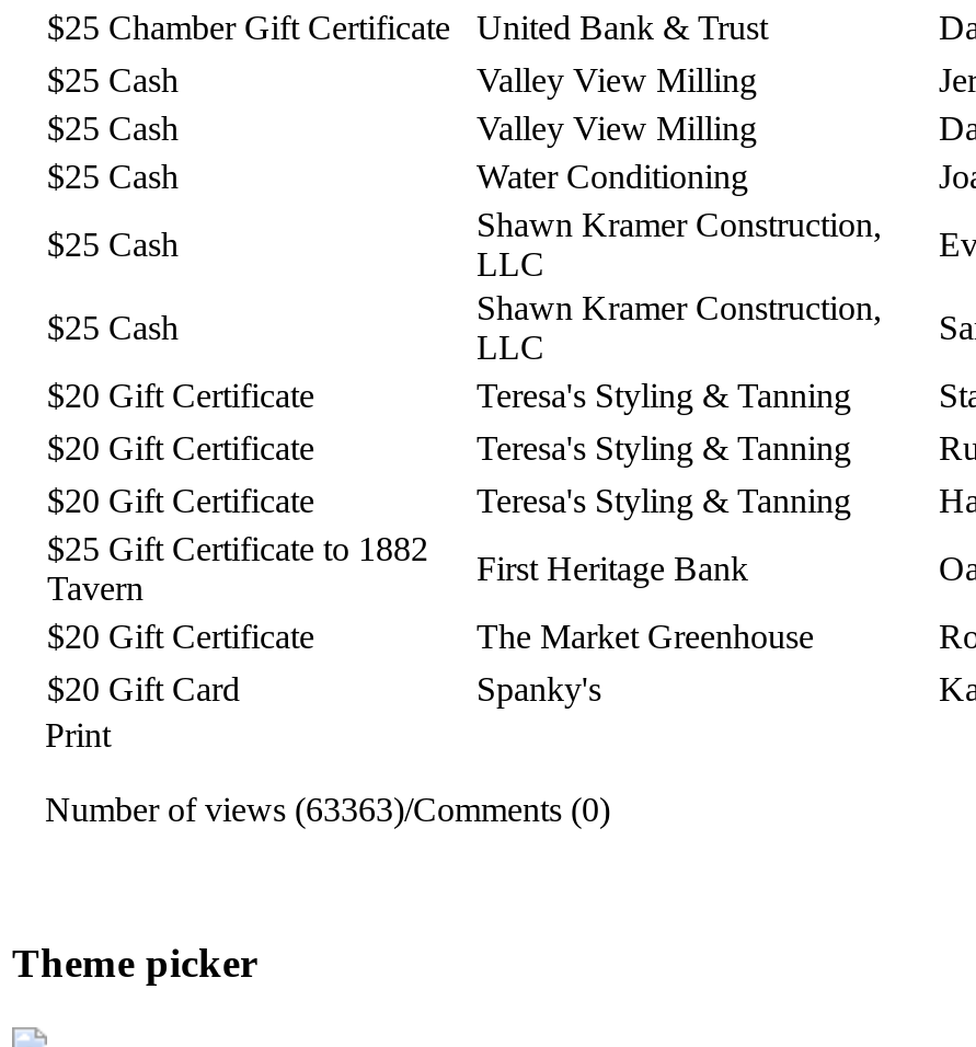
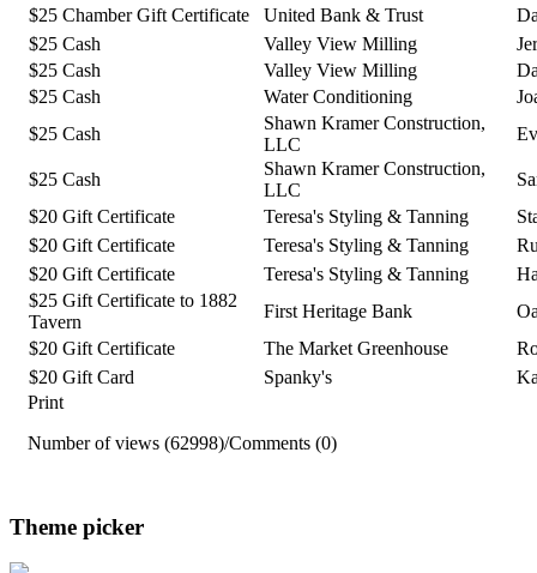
- Number of views (63363)/Comments (0)
+ Number of views (62998)/Comments (0)
